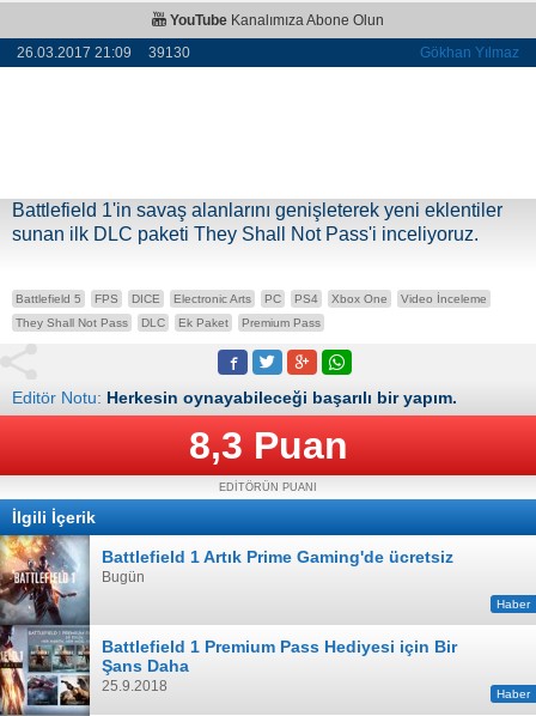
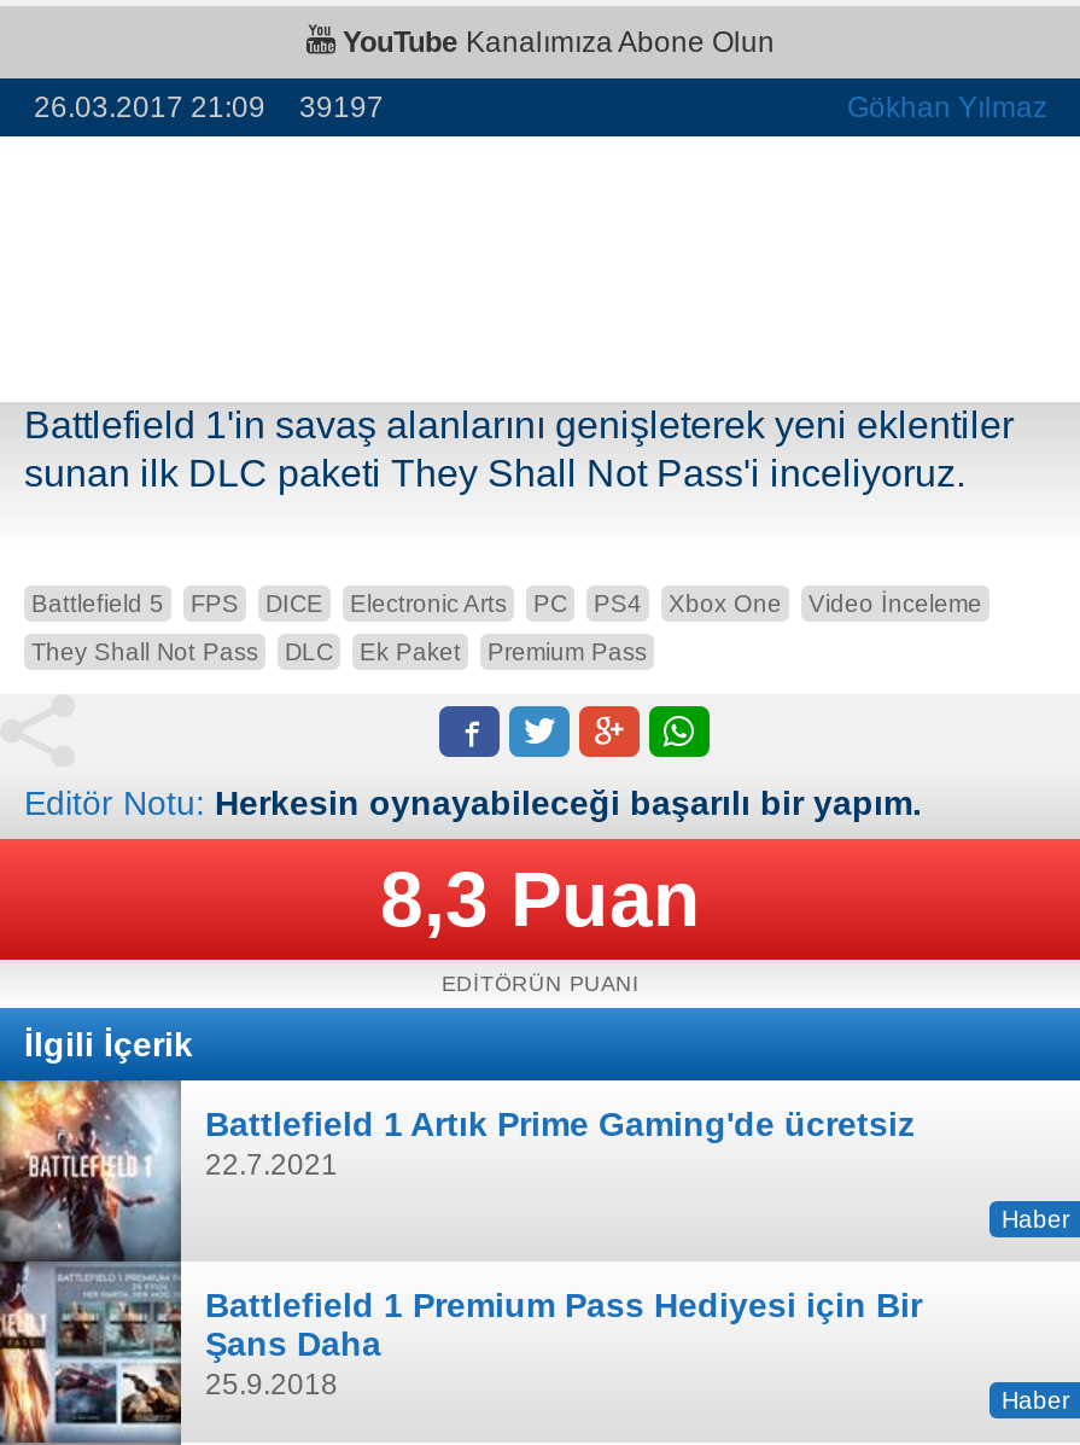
- 26.03.2017 21:09 39130
+ 26.03.2017 21:09 39197

- Bugün
+ 22.7.2021
